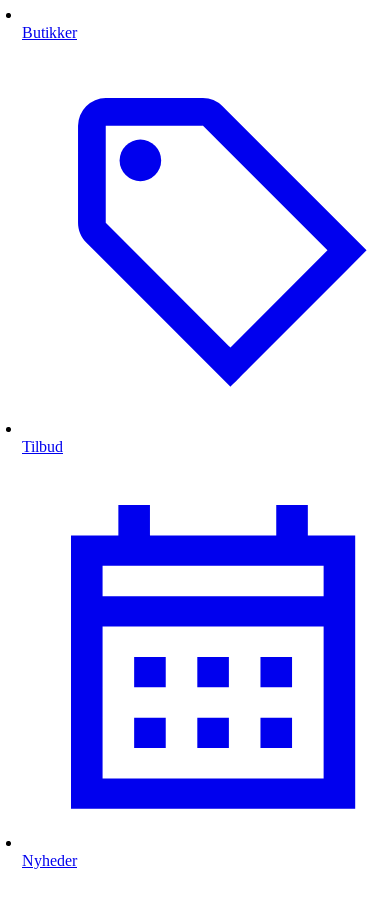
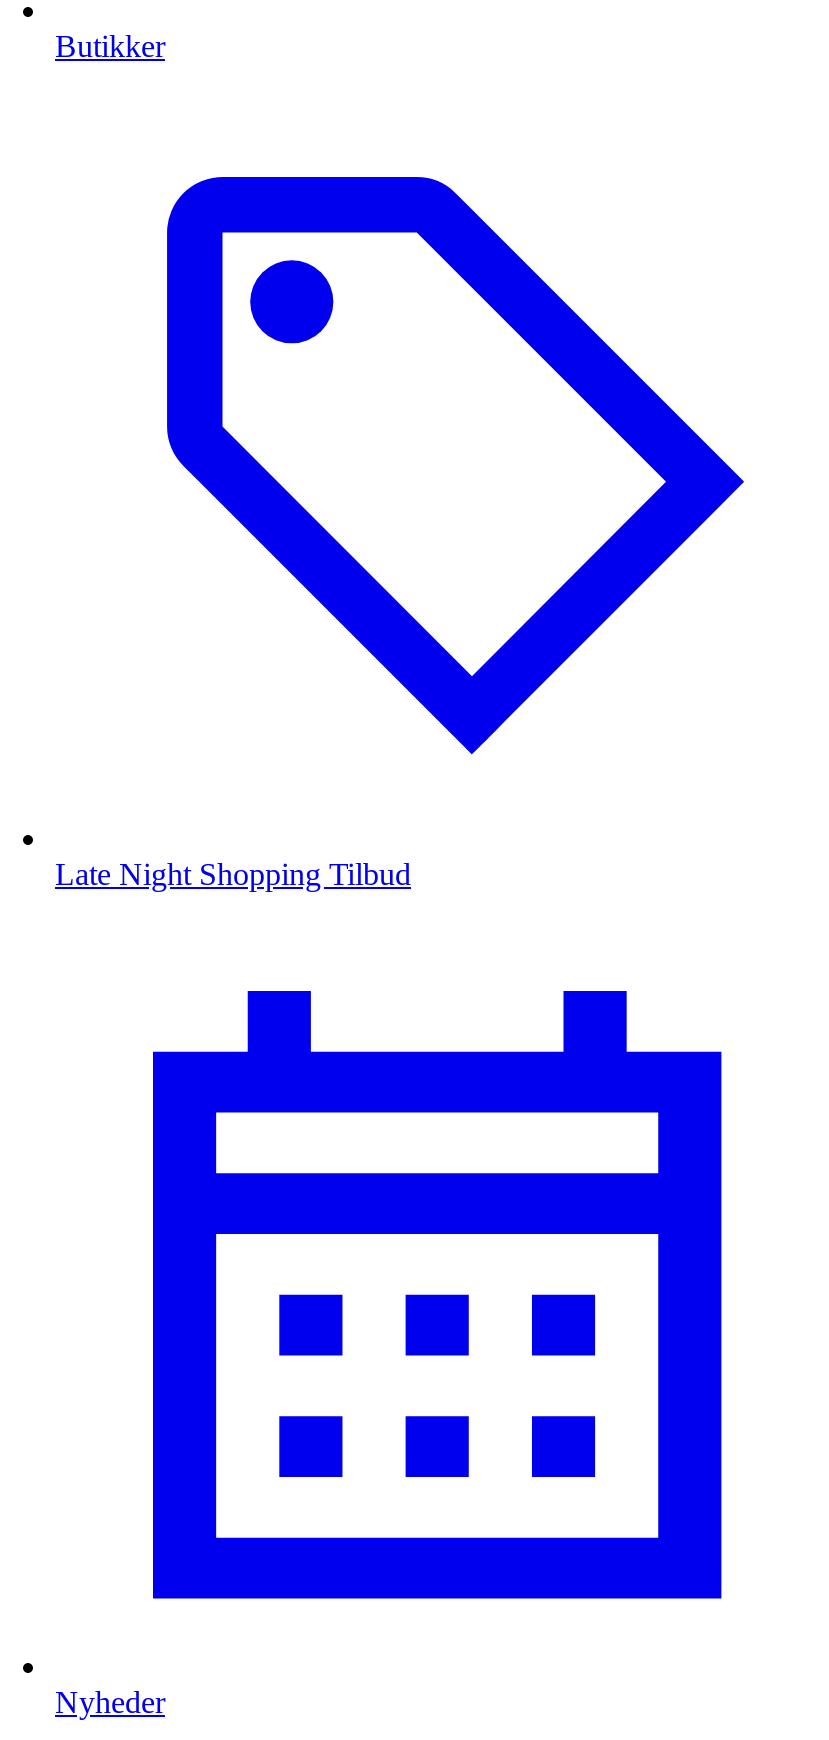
- Tilbud
+ Late Night Shopping Tilbud
